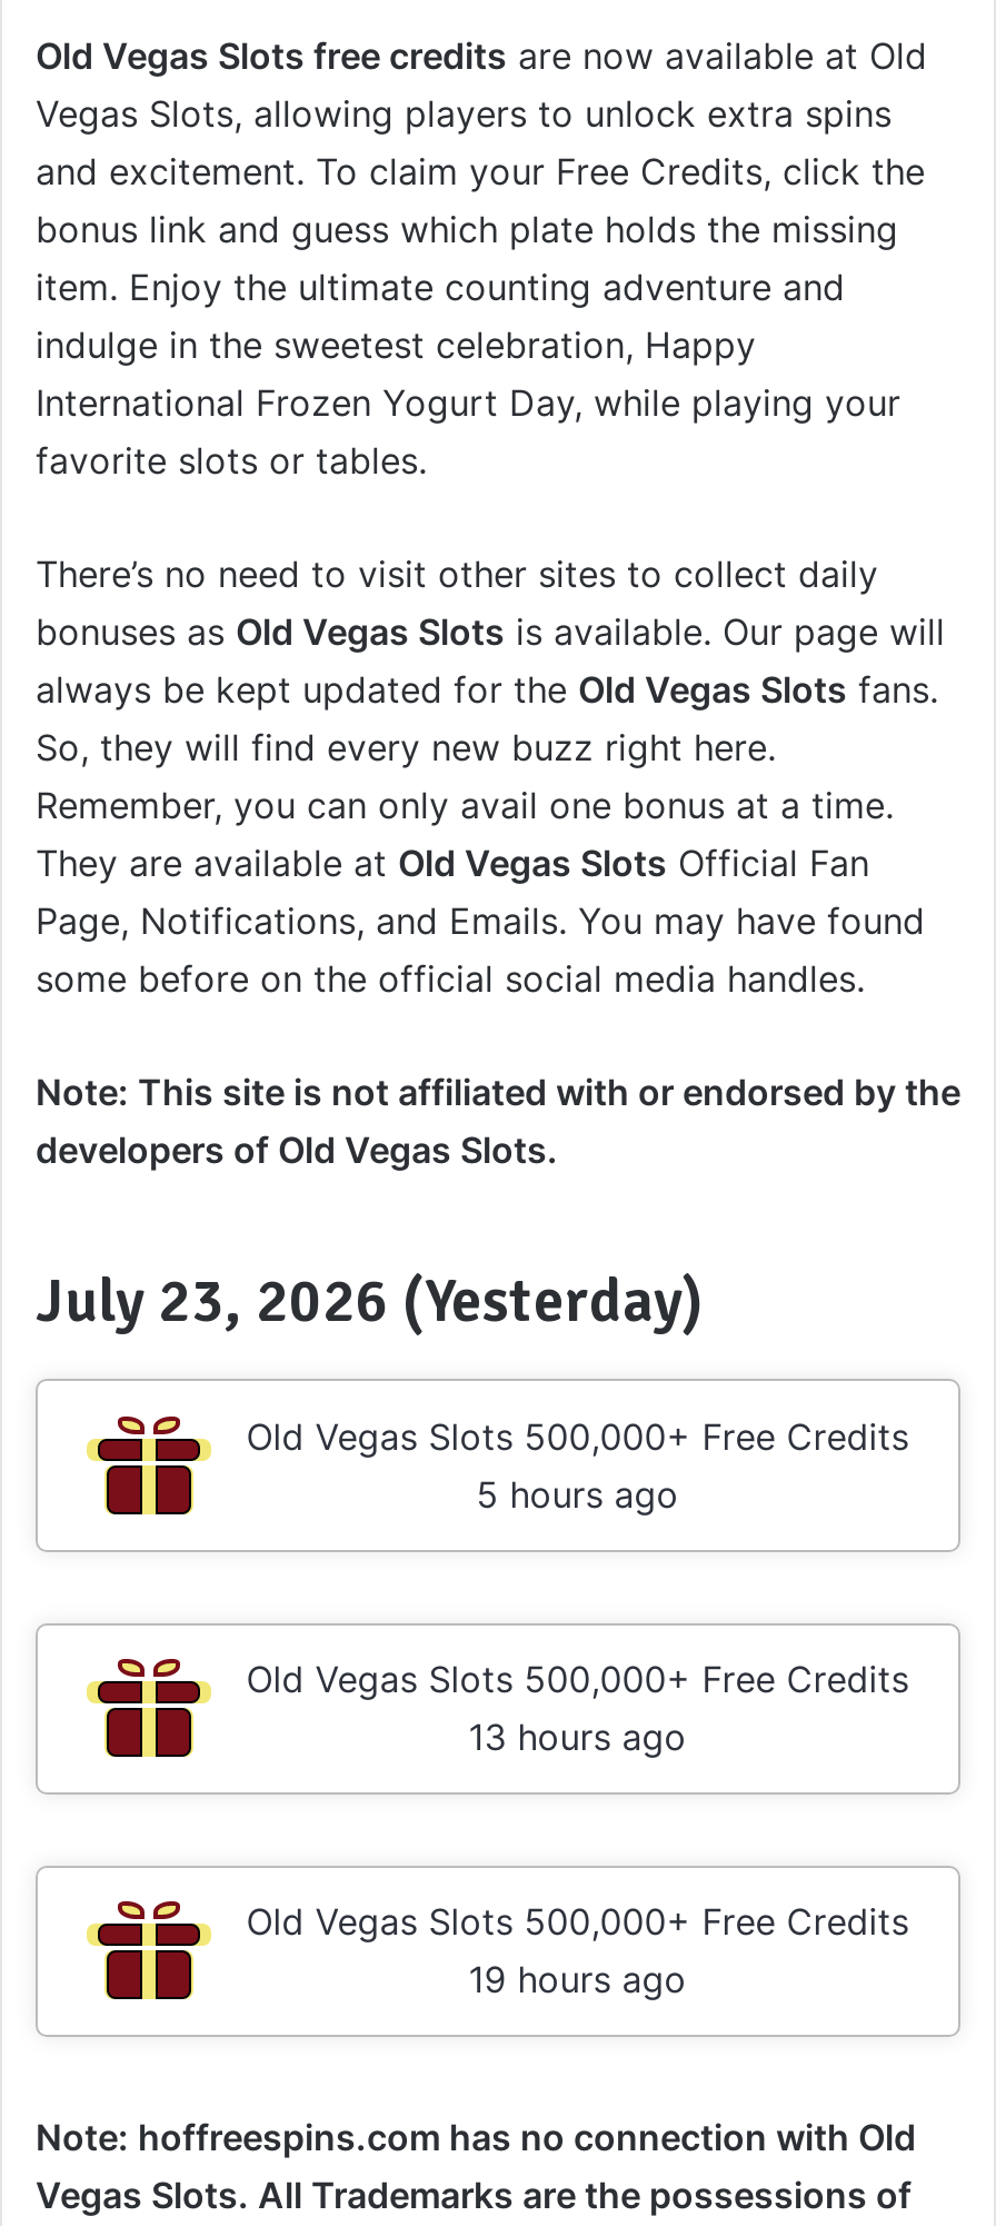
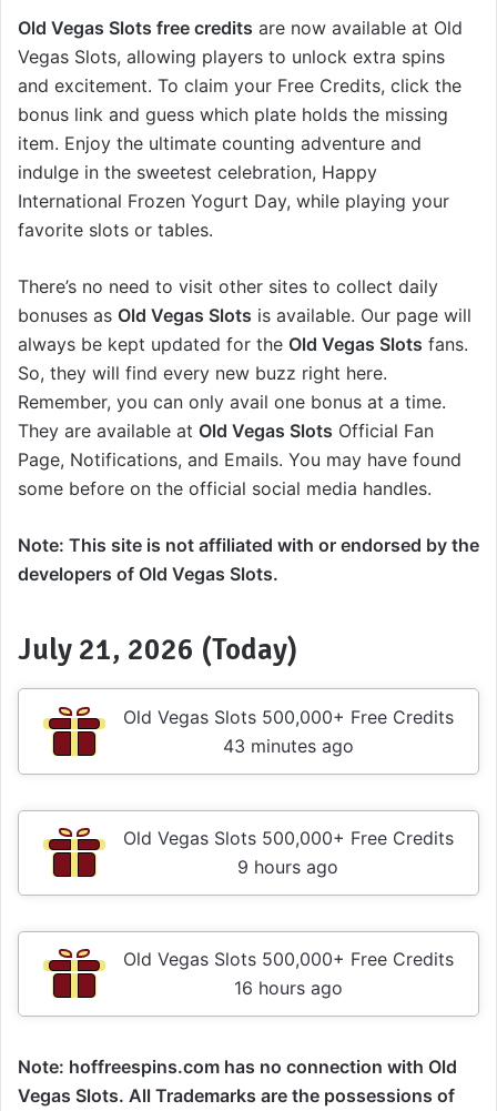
- July 23, 2026 (Yesterday)
+ July 21, 2026 (Today)

- 5 hours ago
+ 43 minutes ago

- 13 hours ago
+ 9 hours ago

- 19 hours ago
+ 16 hours ago
